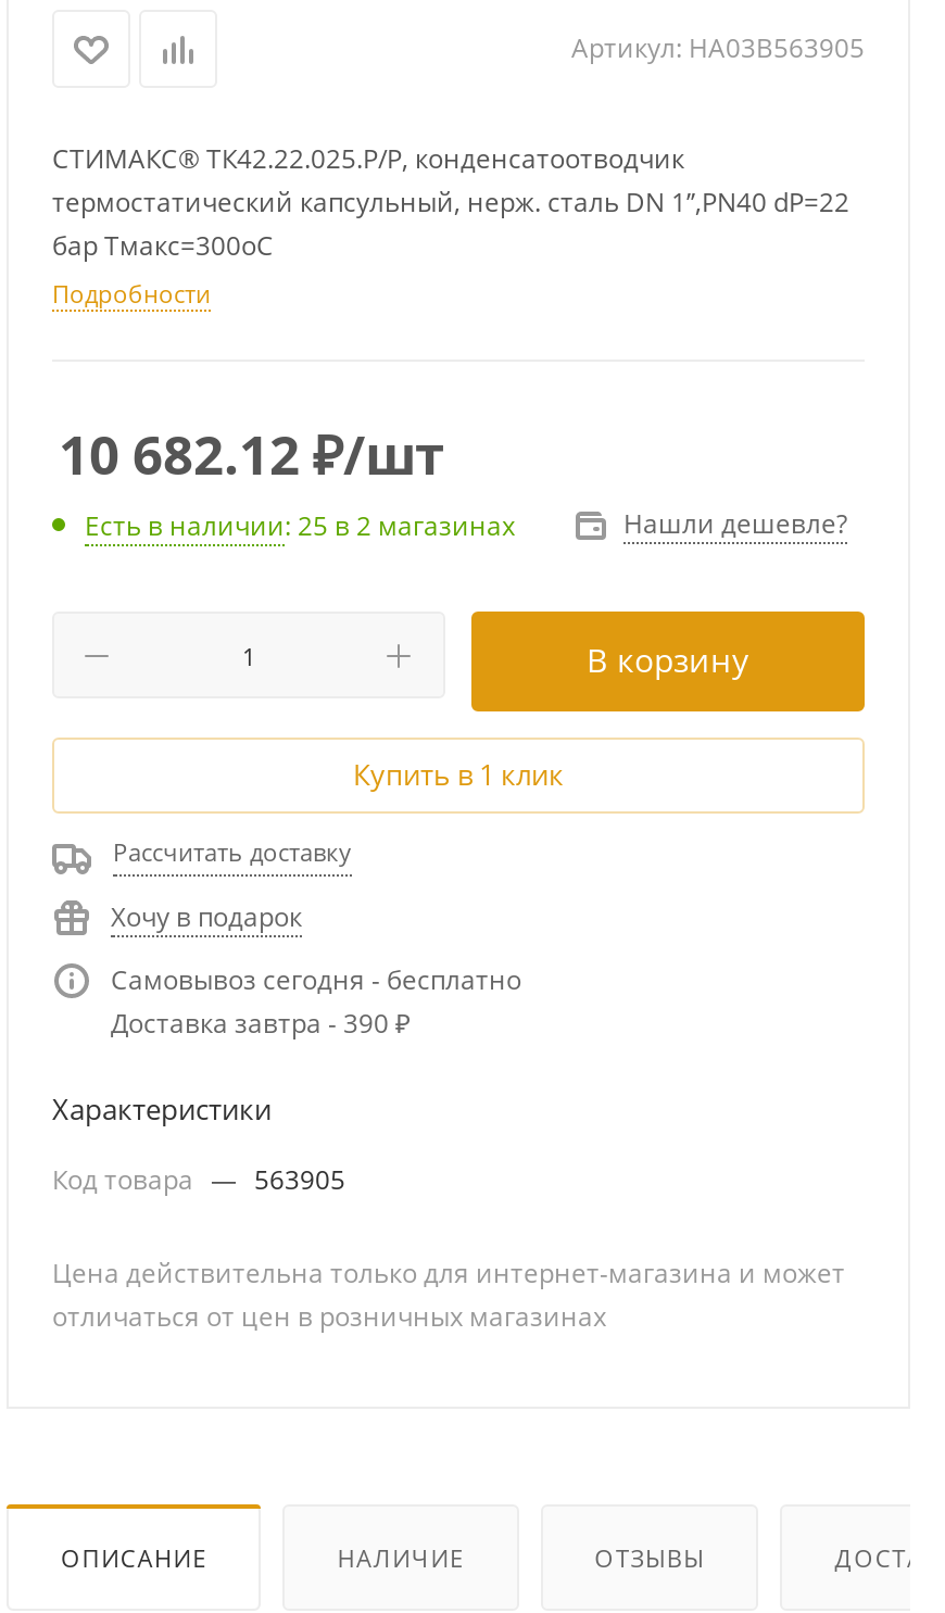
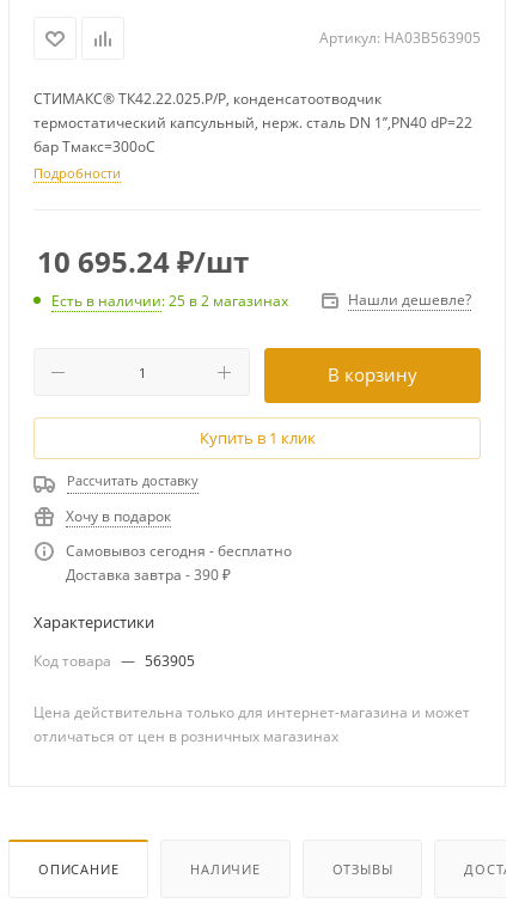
- 10 682.12 ₽/шт
+ 10 695.24 ₽/шт
